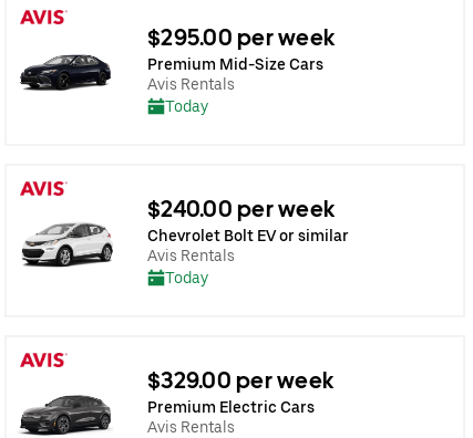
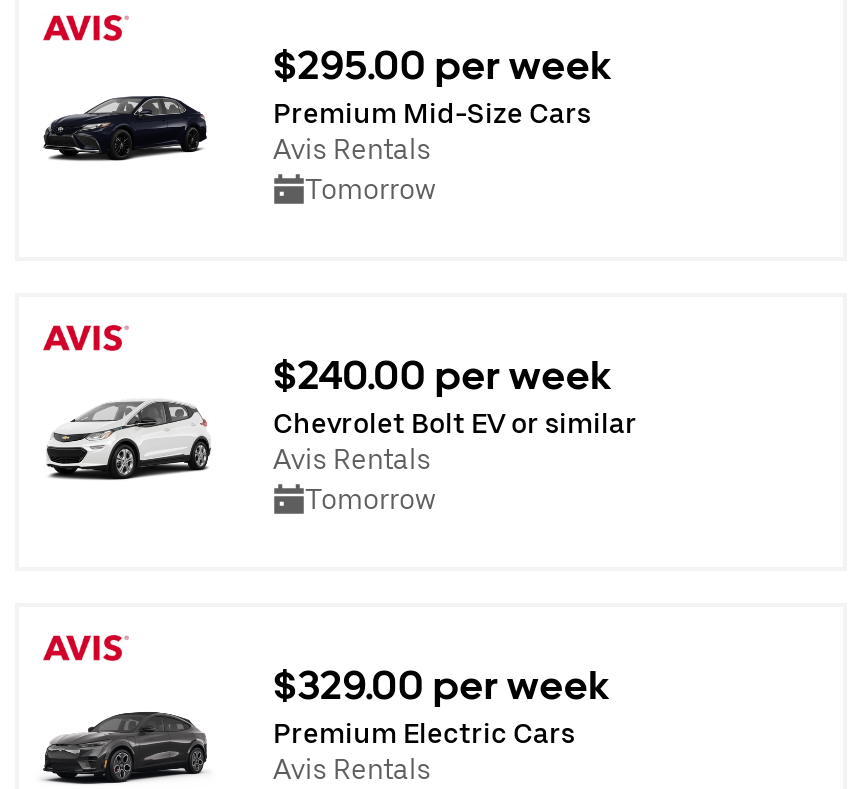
- Today
+ Tomorrow

- Today
+ Tomorrow
